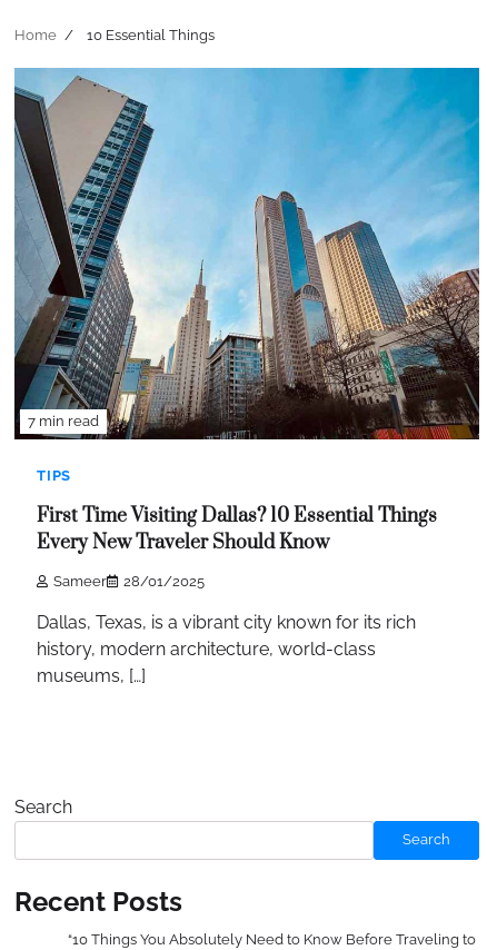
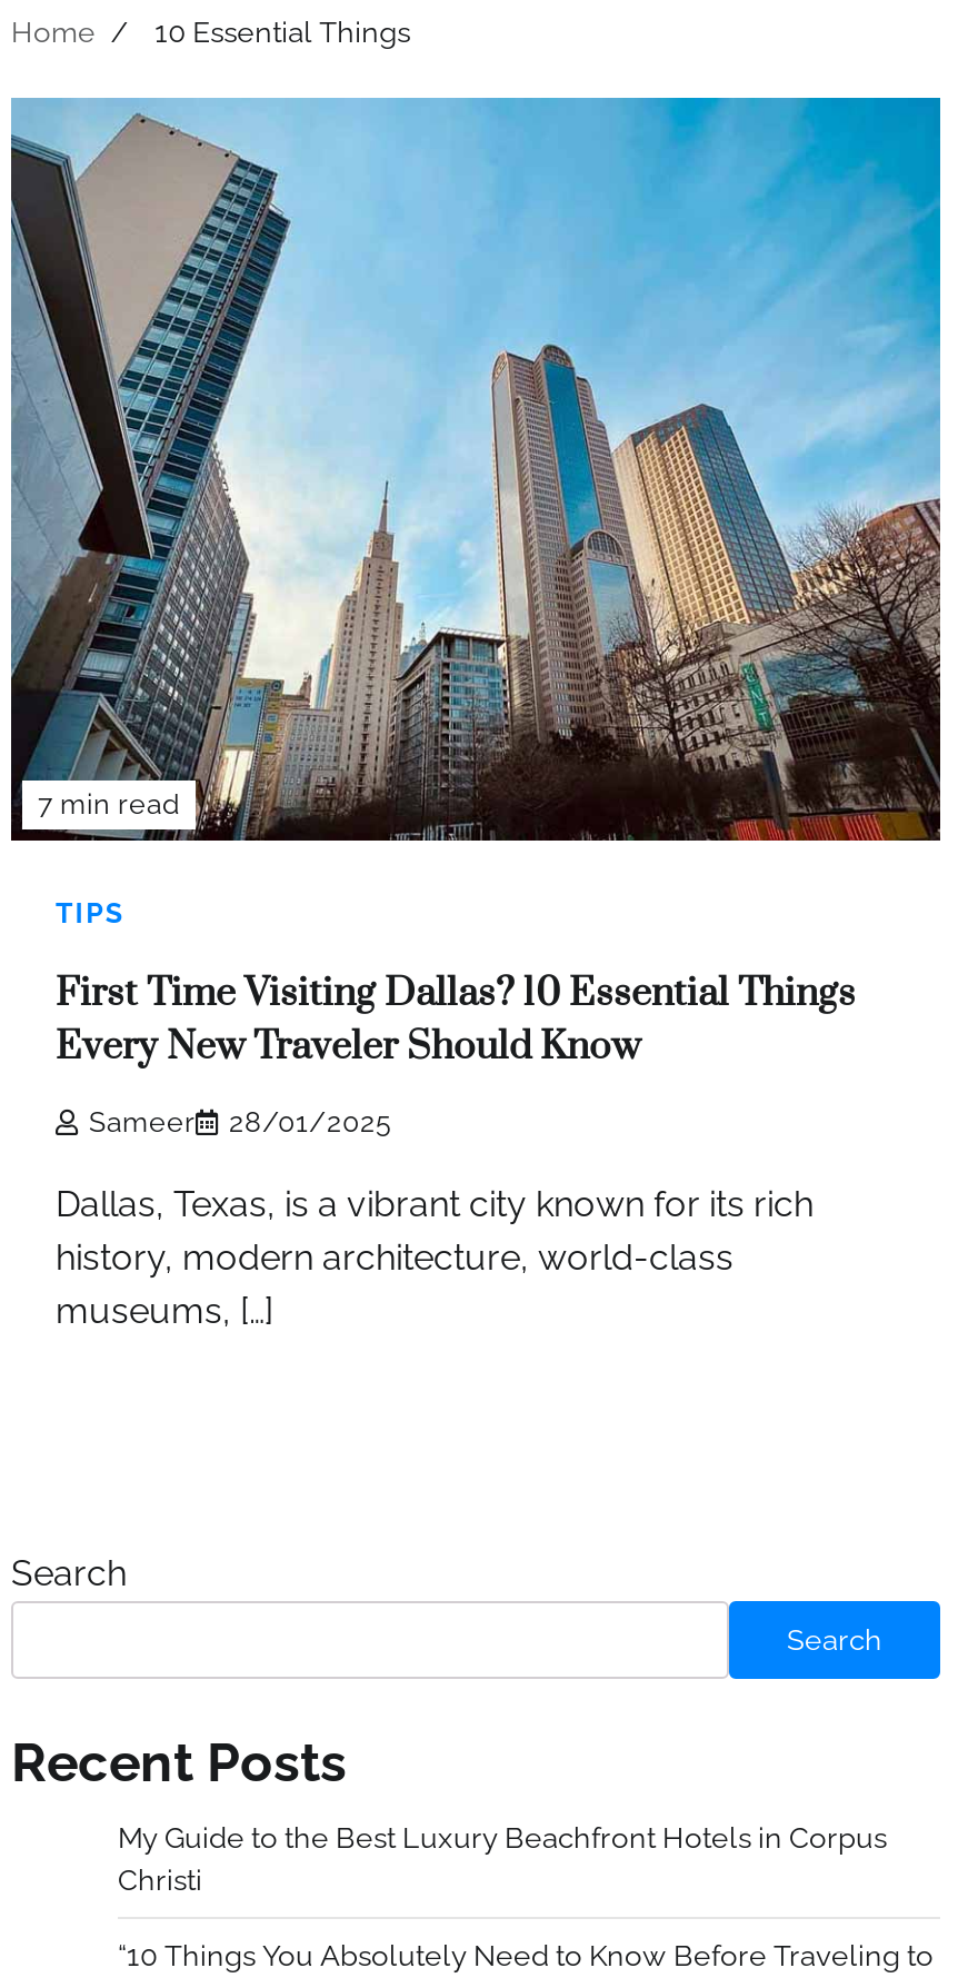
+ My Guide to the Best Luxury Beachfront Hotels in Corpus
+ Christi
